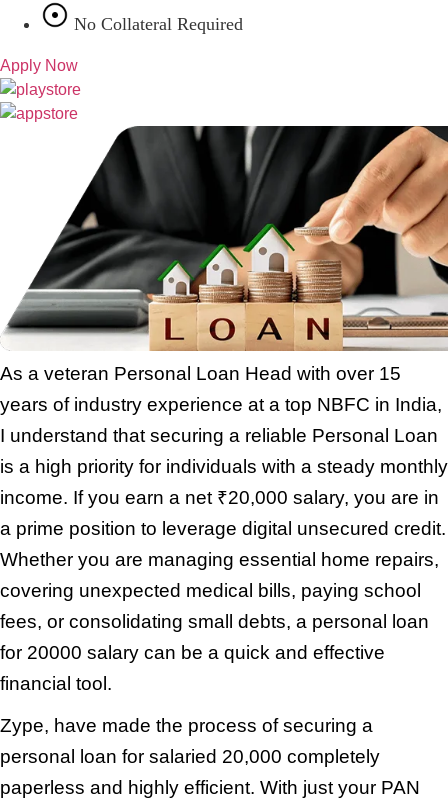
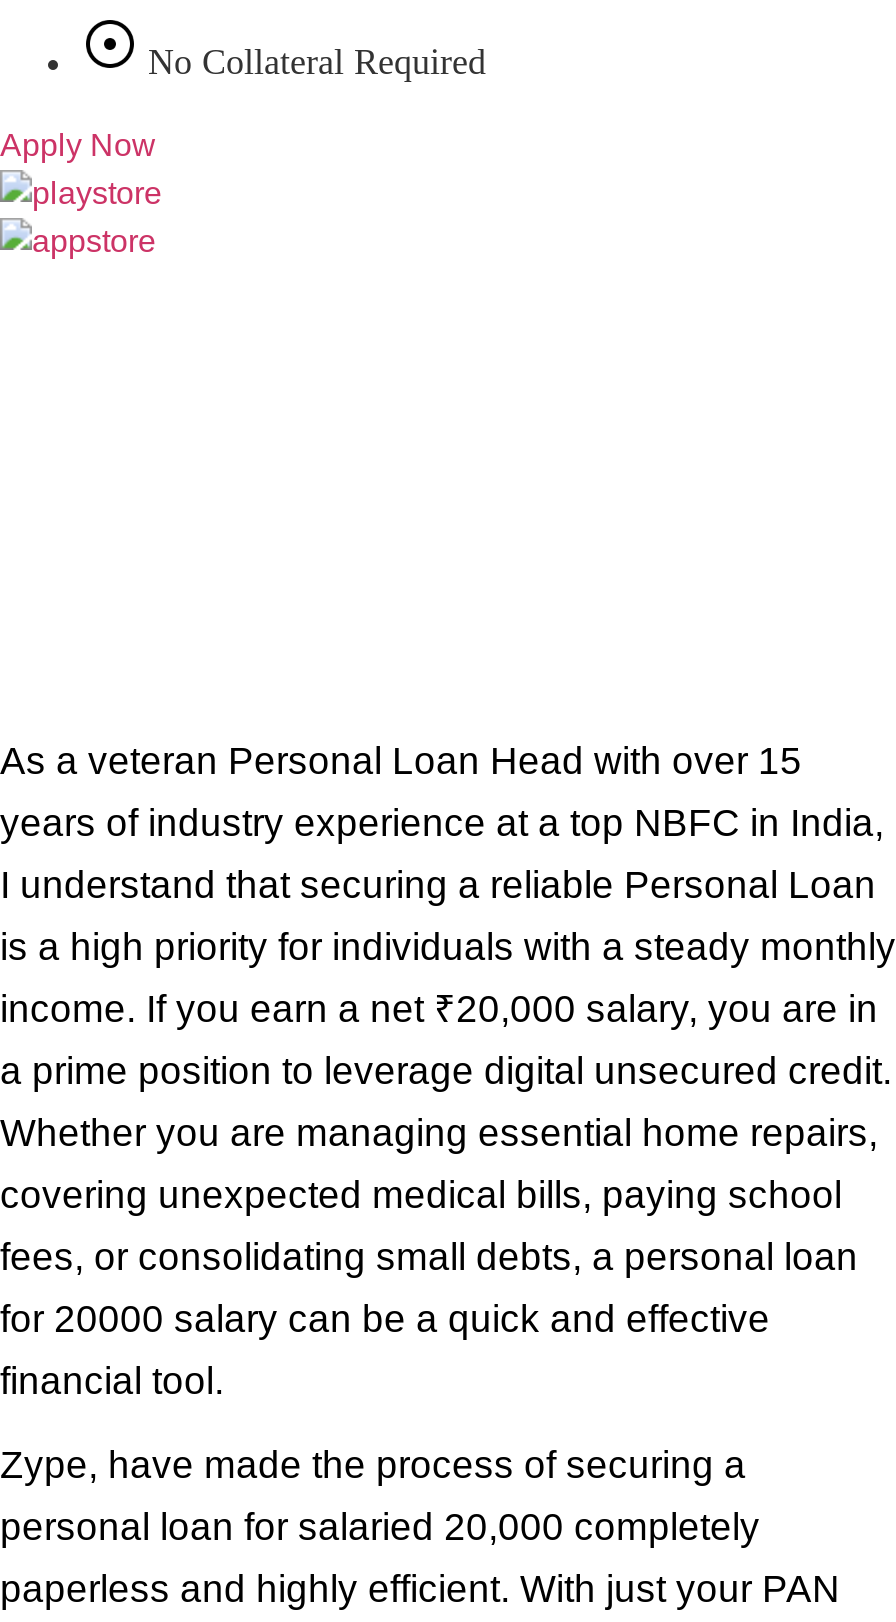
- [image]
